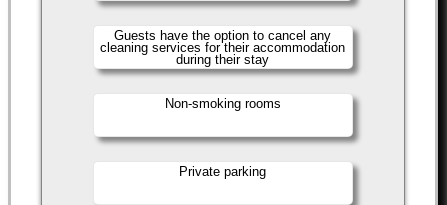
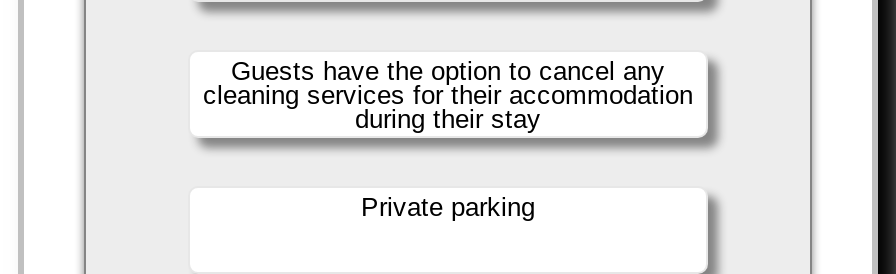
- Non-smoking rooms
